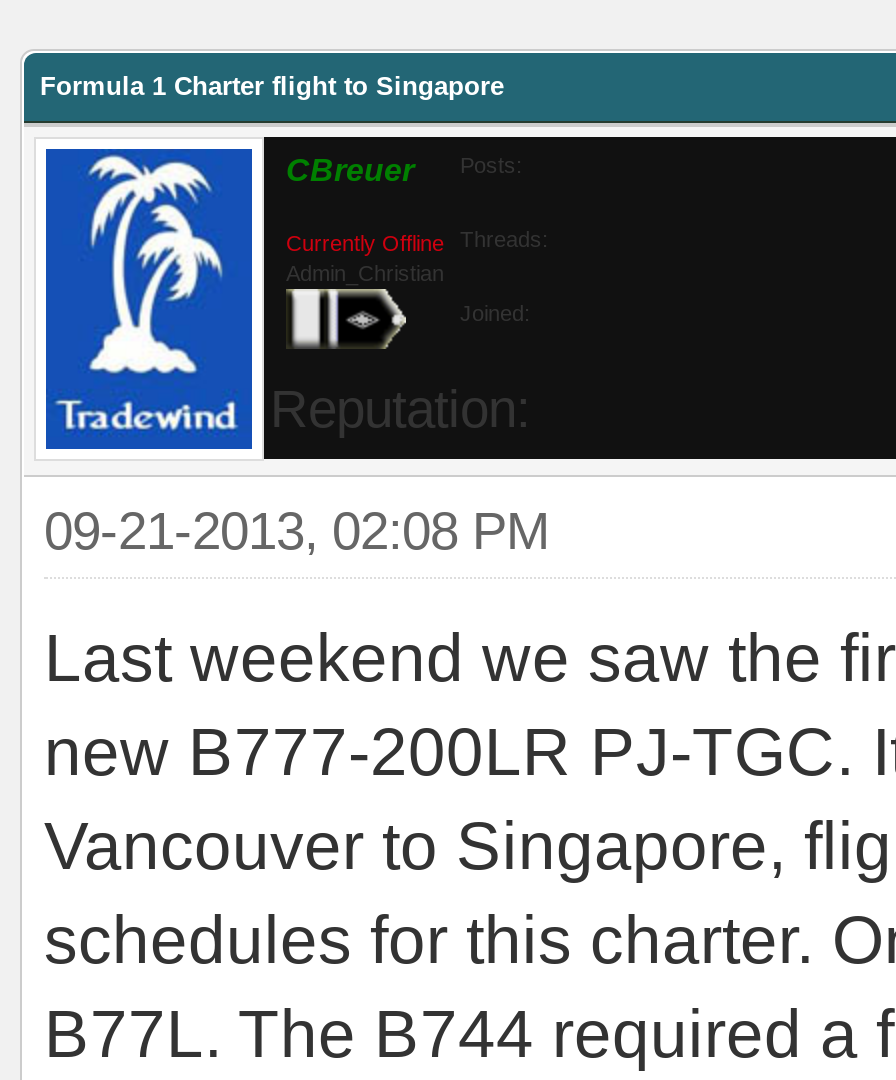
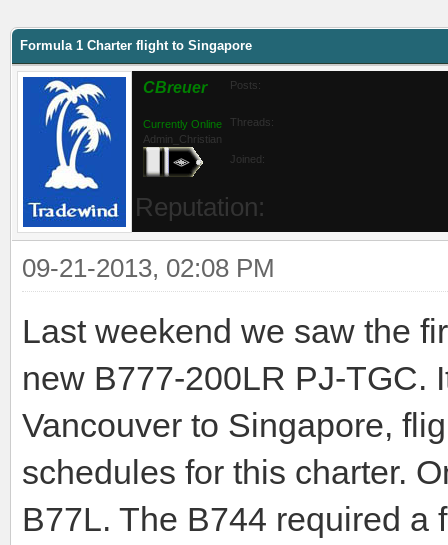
- Currently Offline
+ Currently Online
